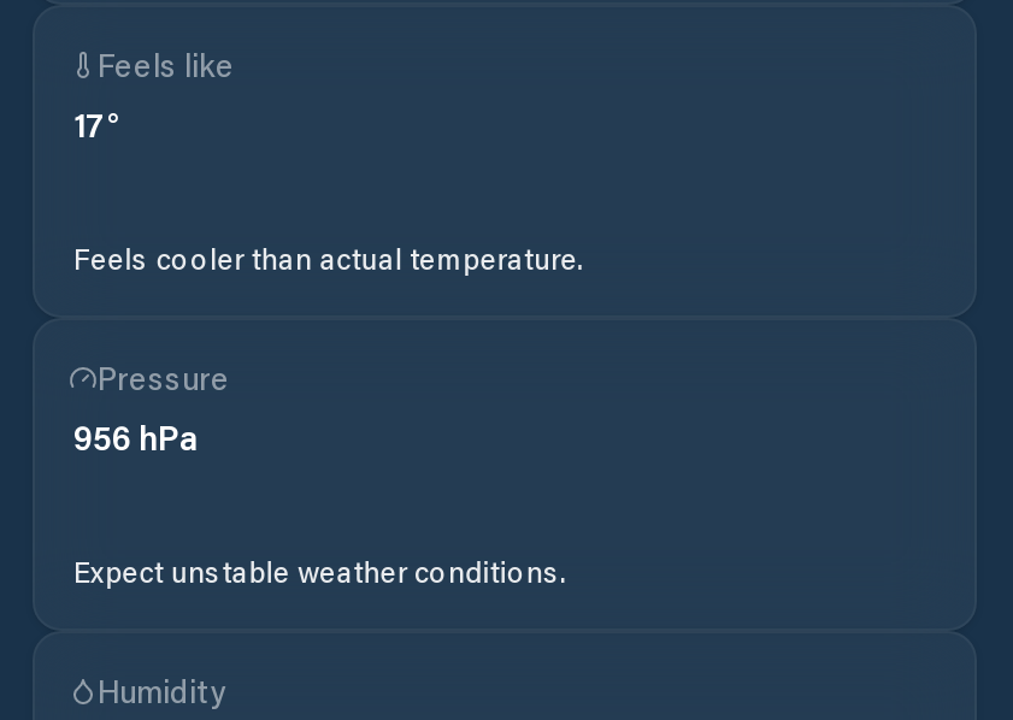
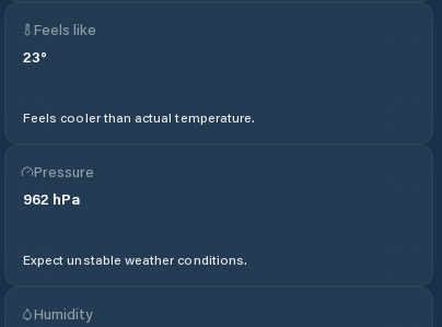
- 17°
+ 23°

- 956 hPa
+ 962 hPa
